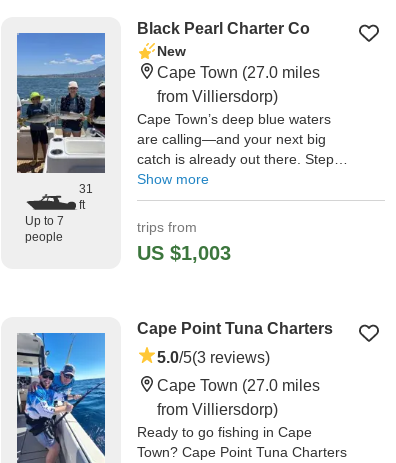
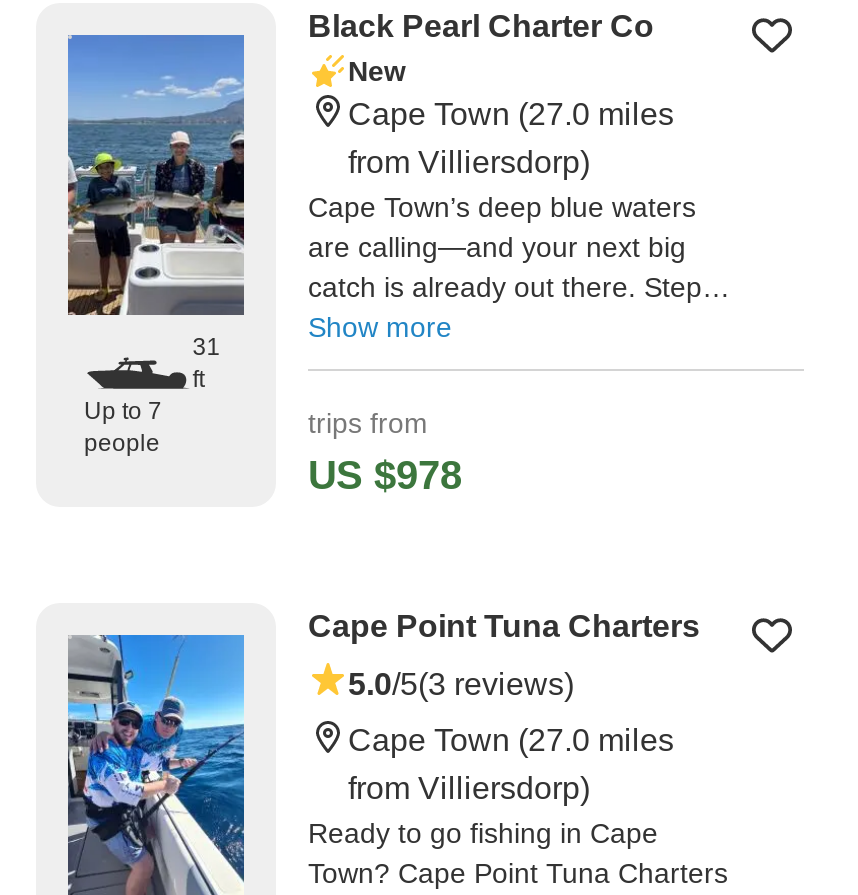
- US $1,003
+ US $978
